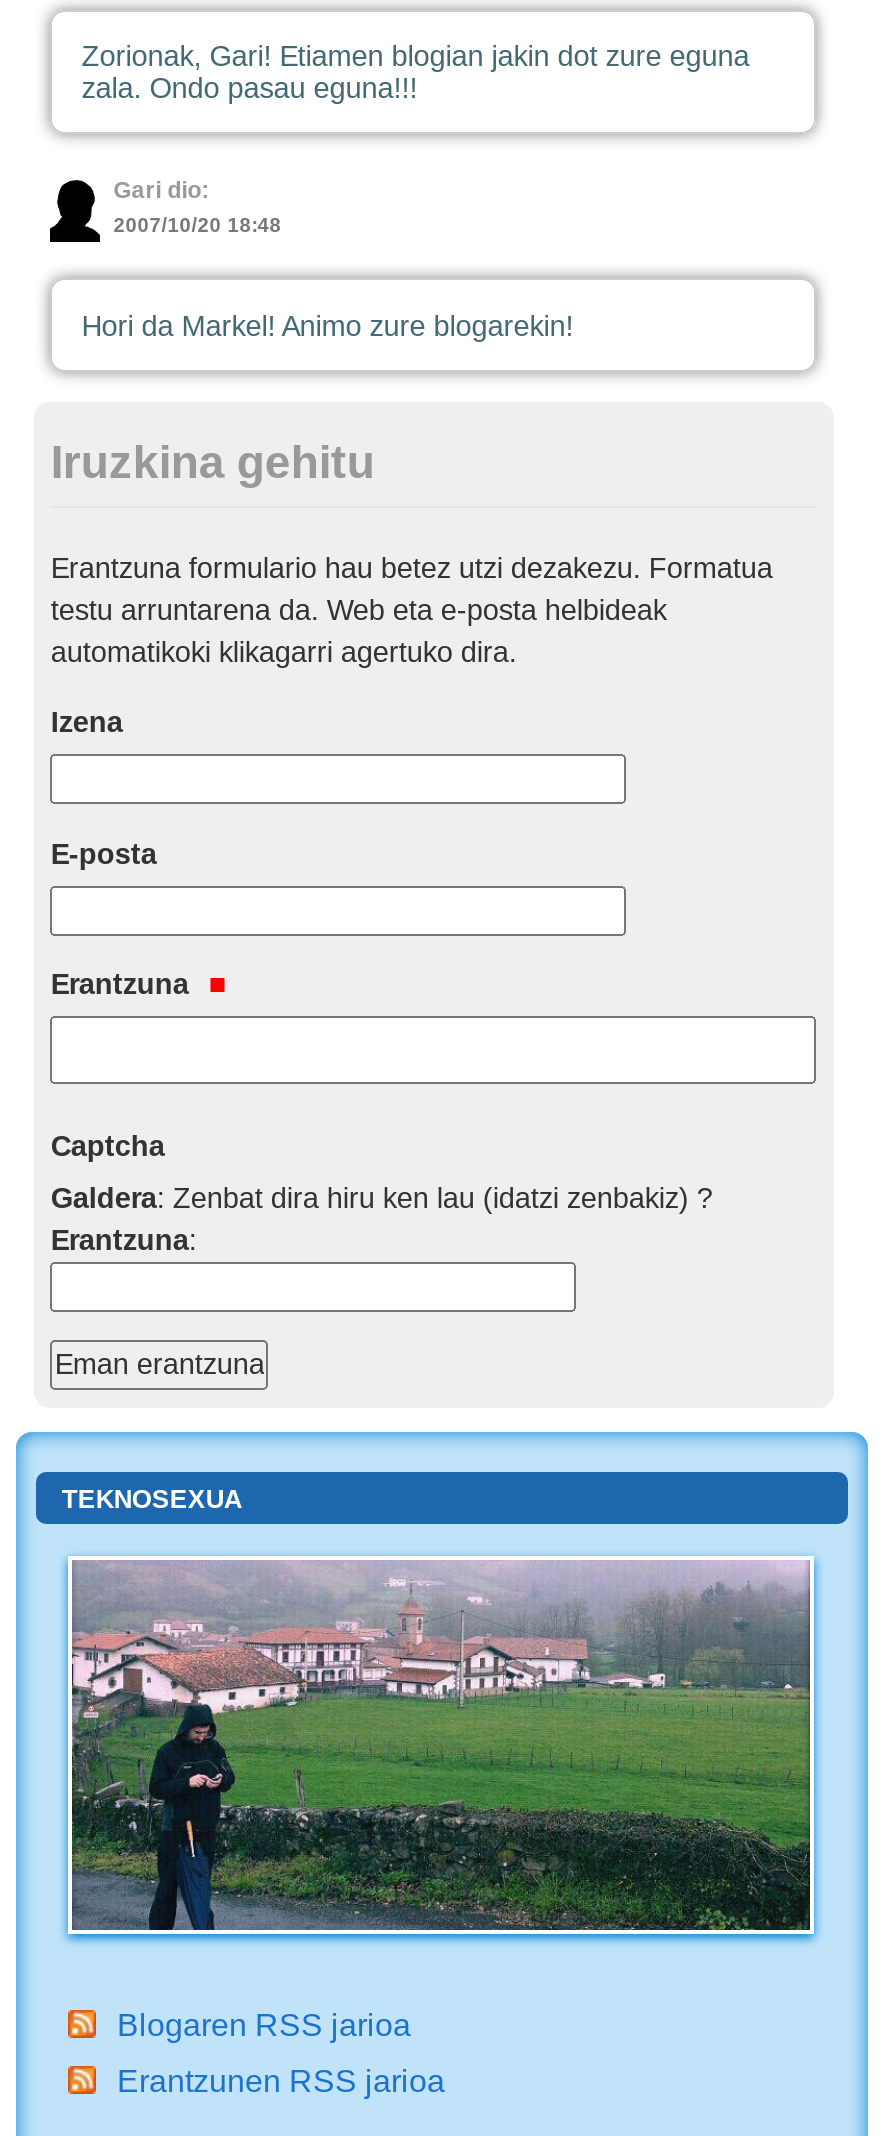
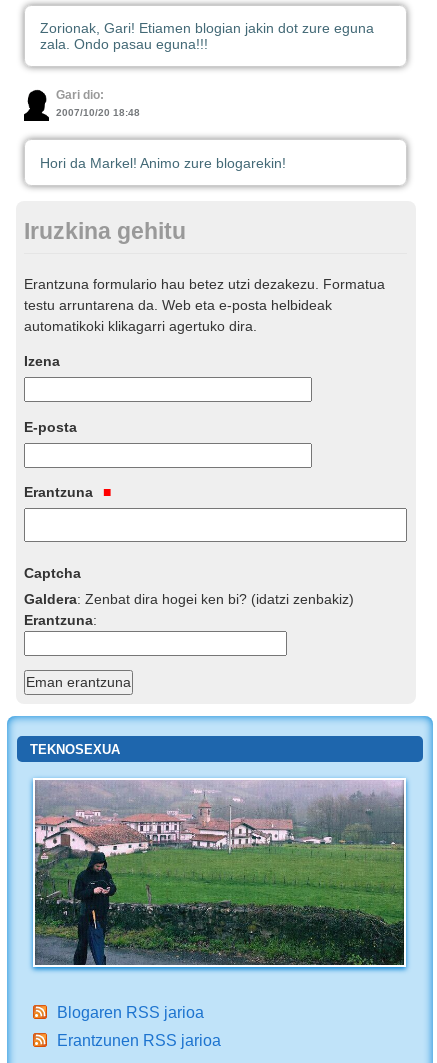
- Galdera: Zenbat dira hiru ken lau (idatzi zenbakiz) ?
+ Galdera: Zenbat dira hogei ken bi? (idatzi zenbakiz)
